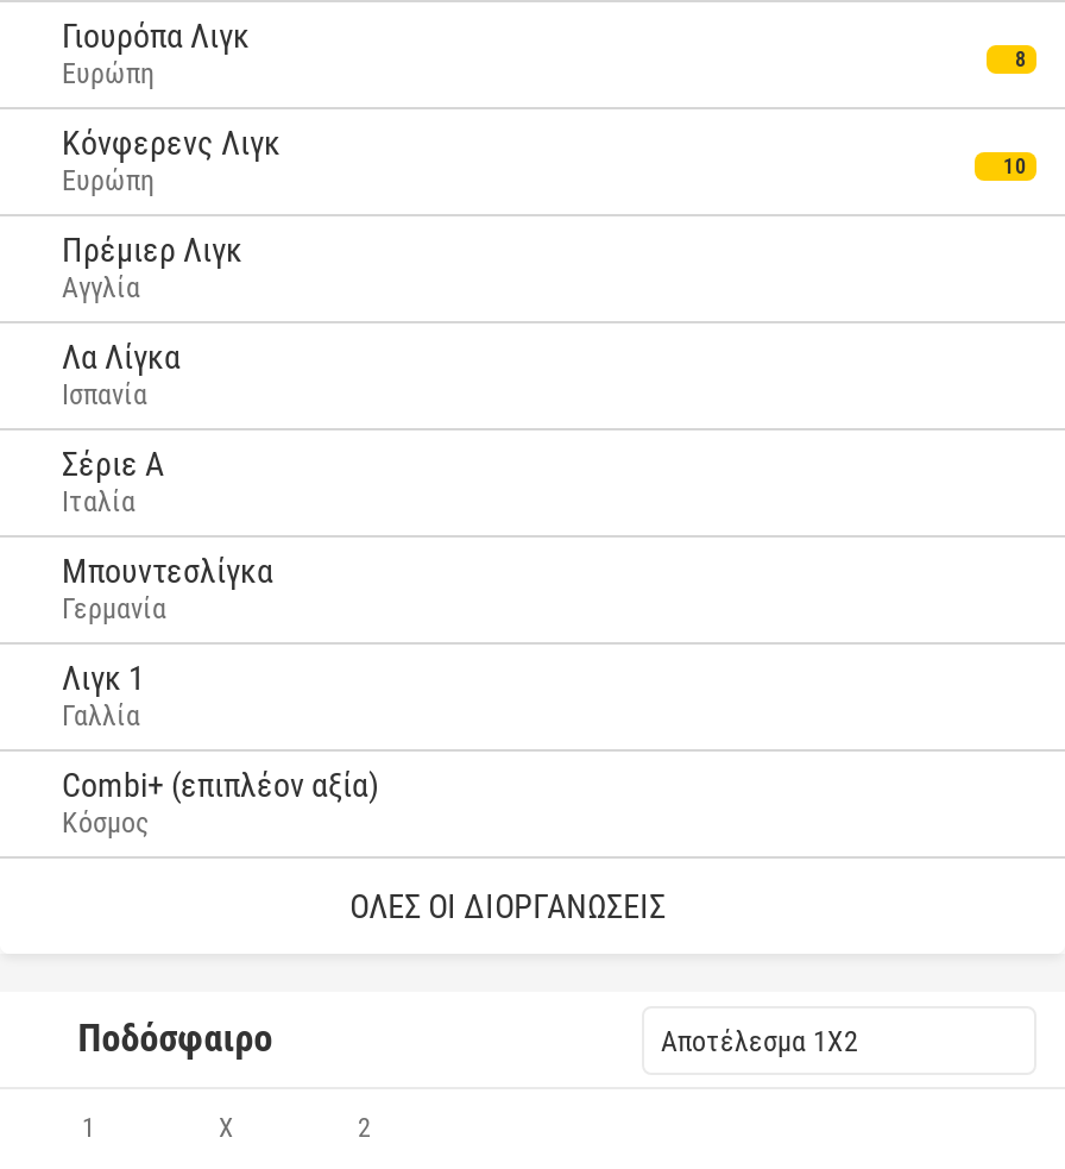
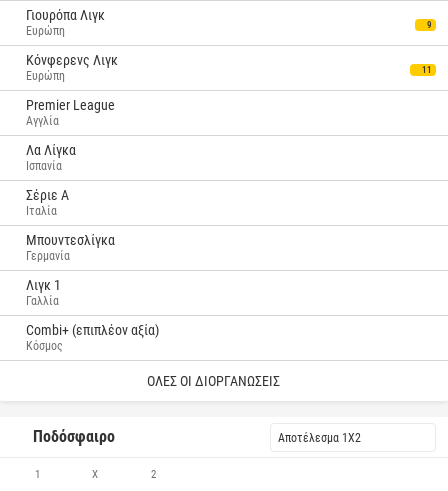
- 8
+ 9

- 10
+ 11

- Πρέμιερ Λιγκ
+ Premier League
